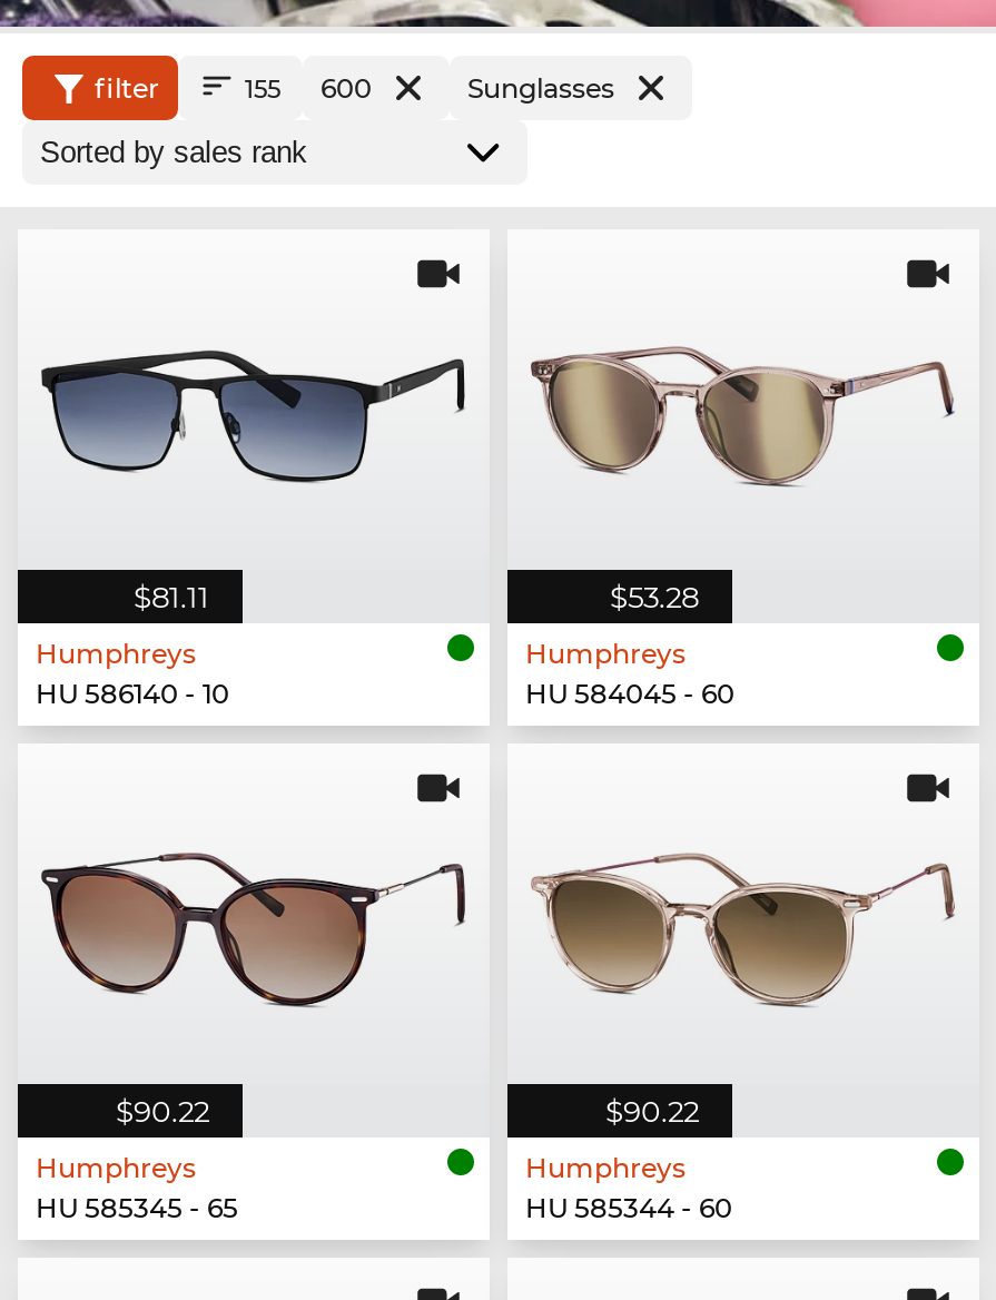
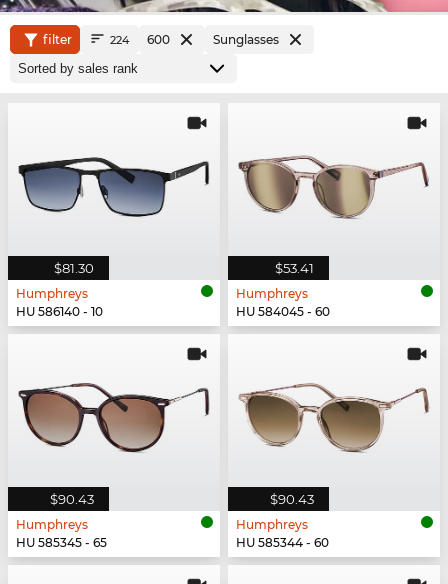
- 155 600
+ 224 600

- $81.11
+ $81.30

- $53.28
+ $53.41

- $90.22
+ $90.43

- $90.22
+ $90.43
